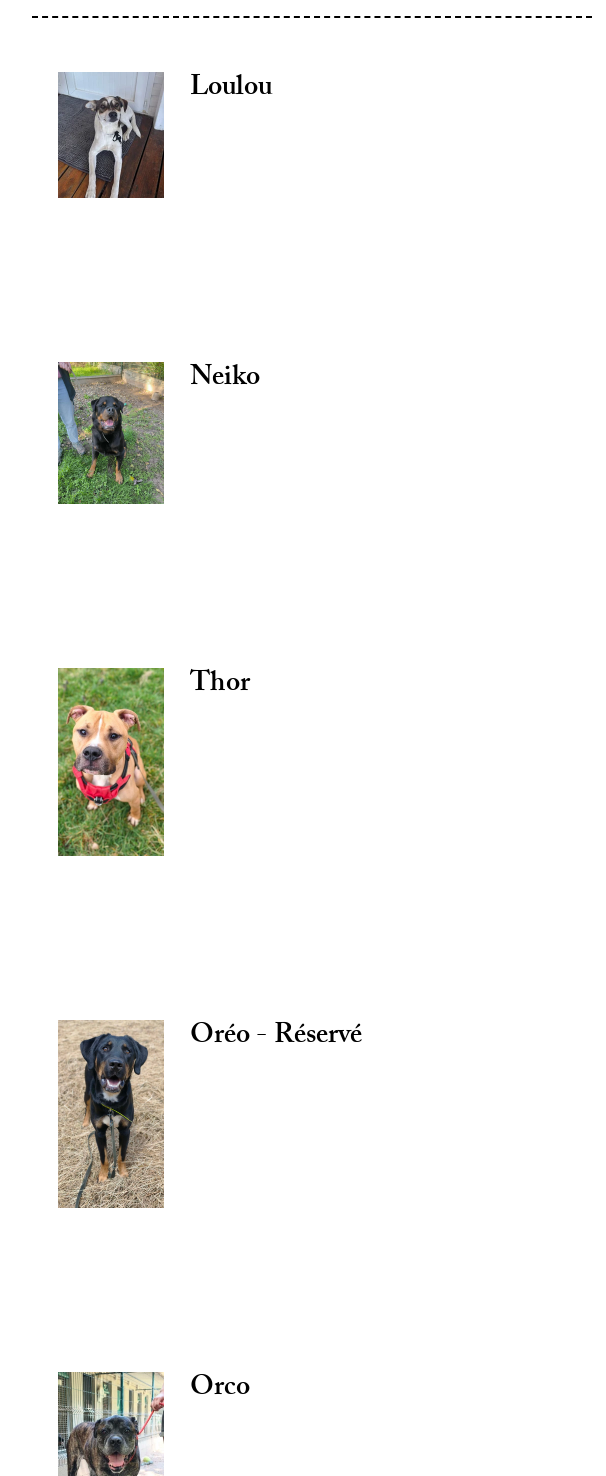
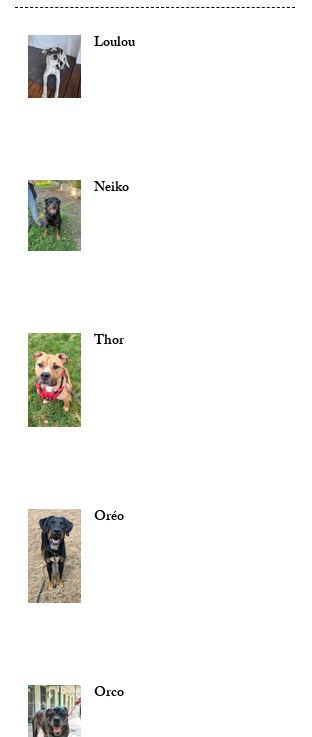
- Oréo - Réservé
+ Oréo
